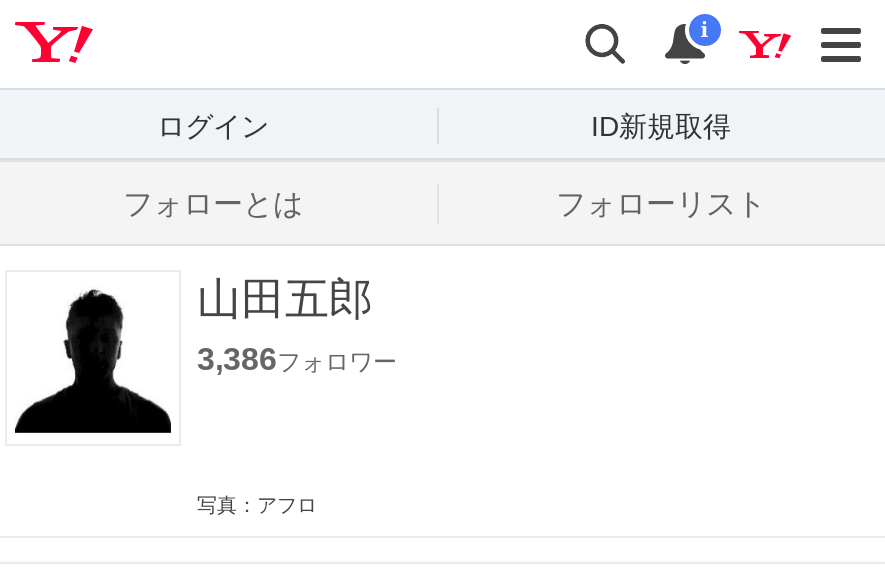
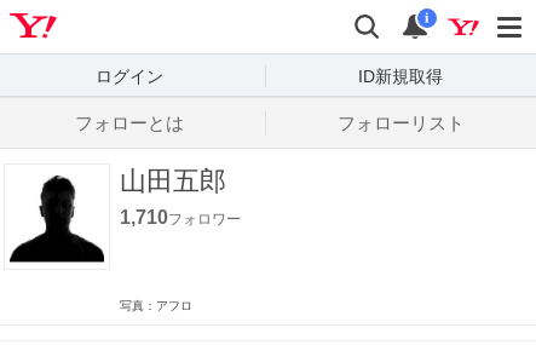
- 3,386フォロワー
+ 1,710フォロワー
